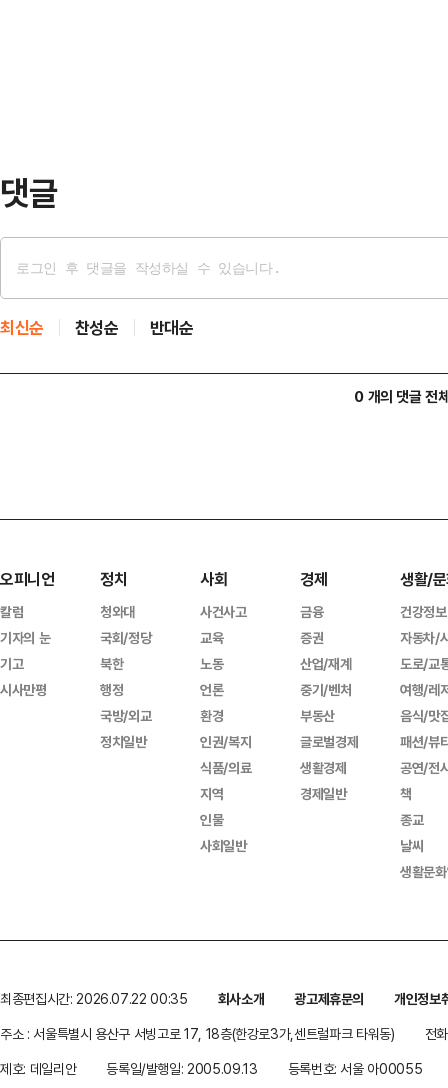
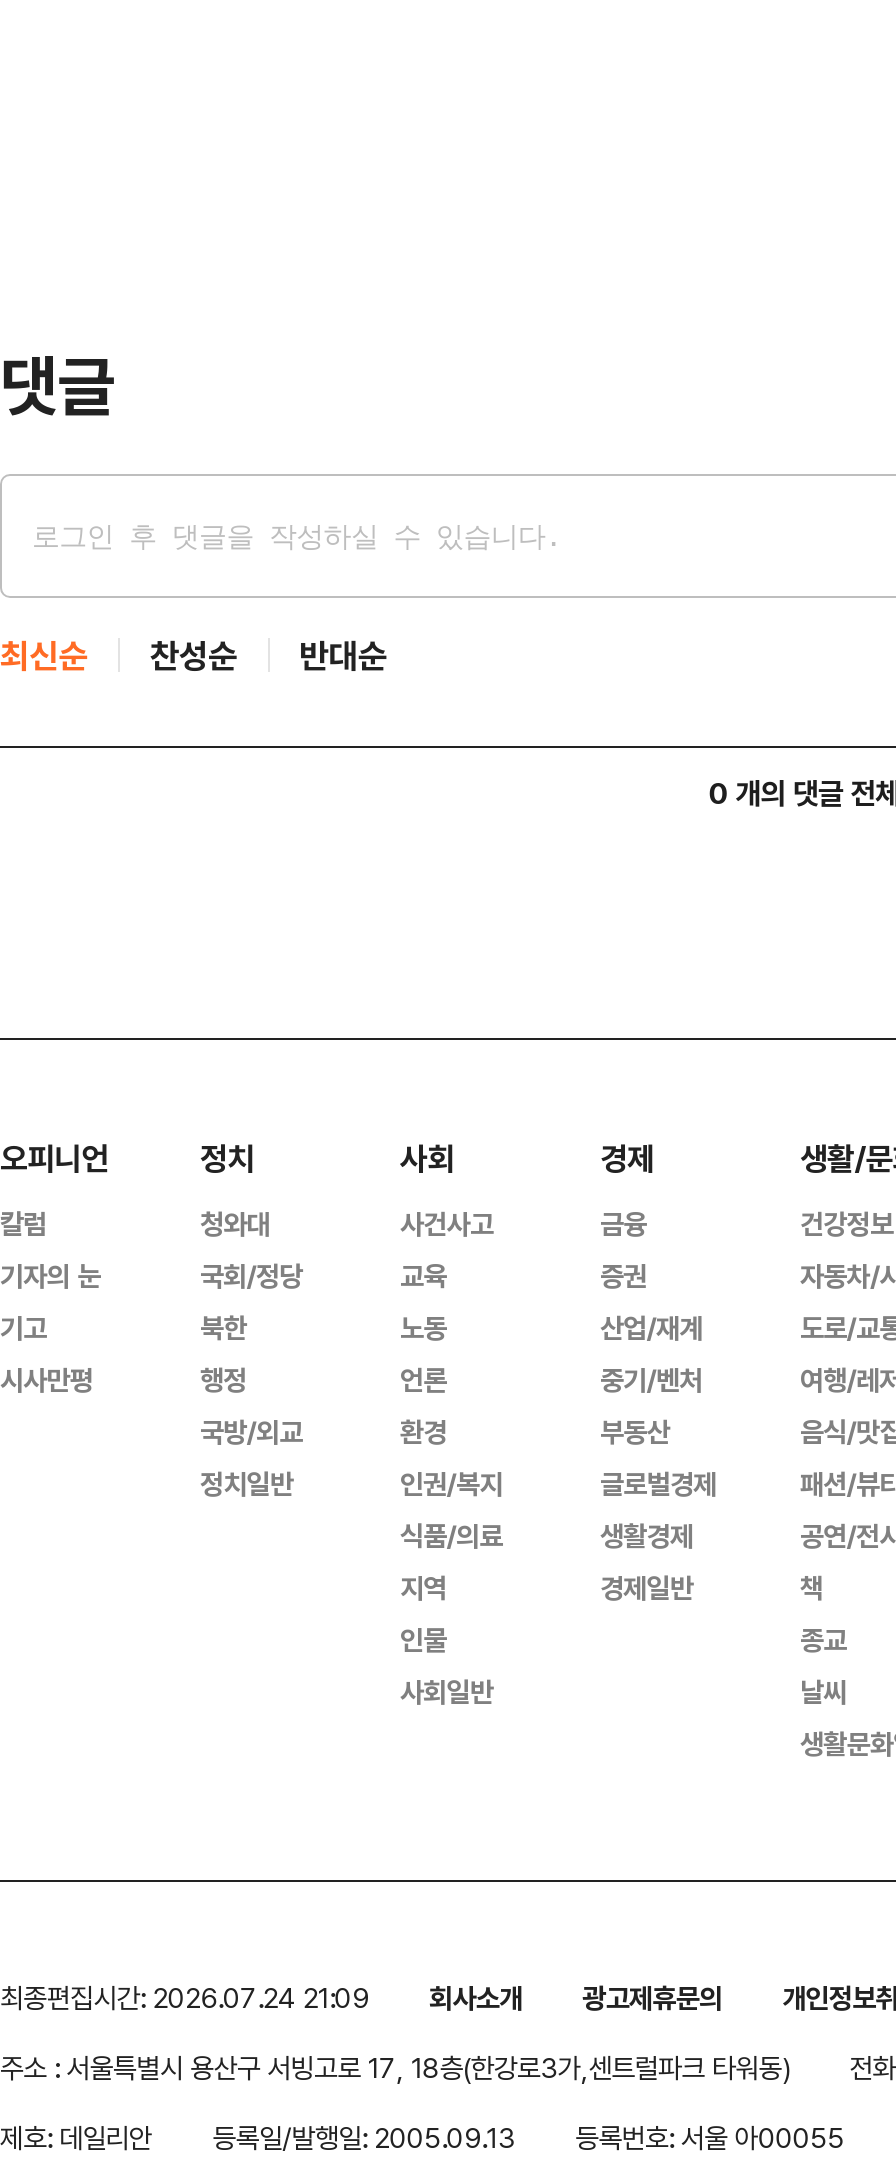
- 최종편집시간: 2026.07.22 00:35
+ 최종편집시간: 2026.07.24 21:09
